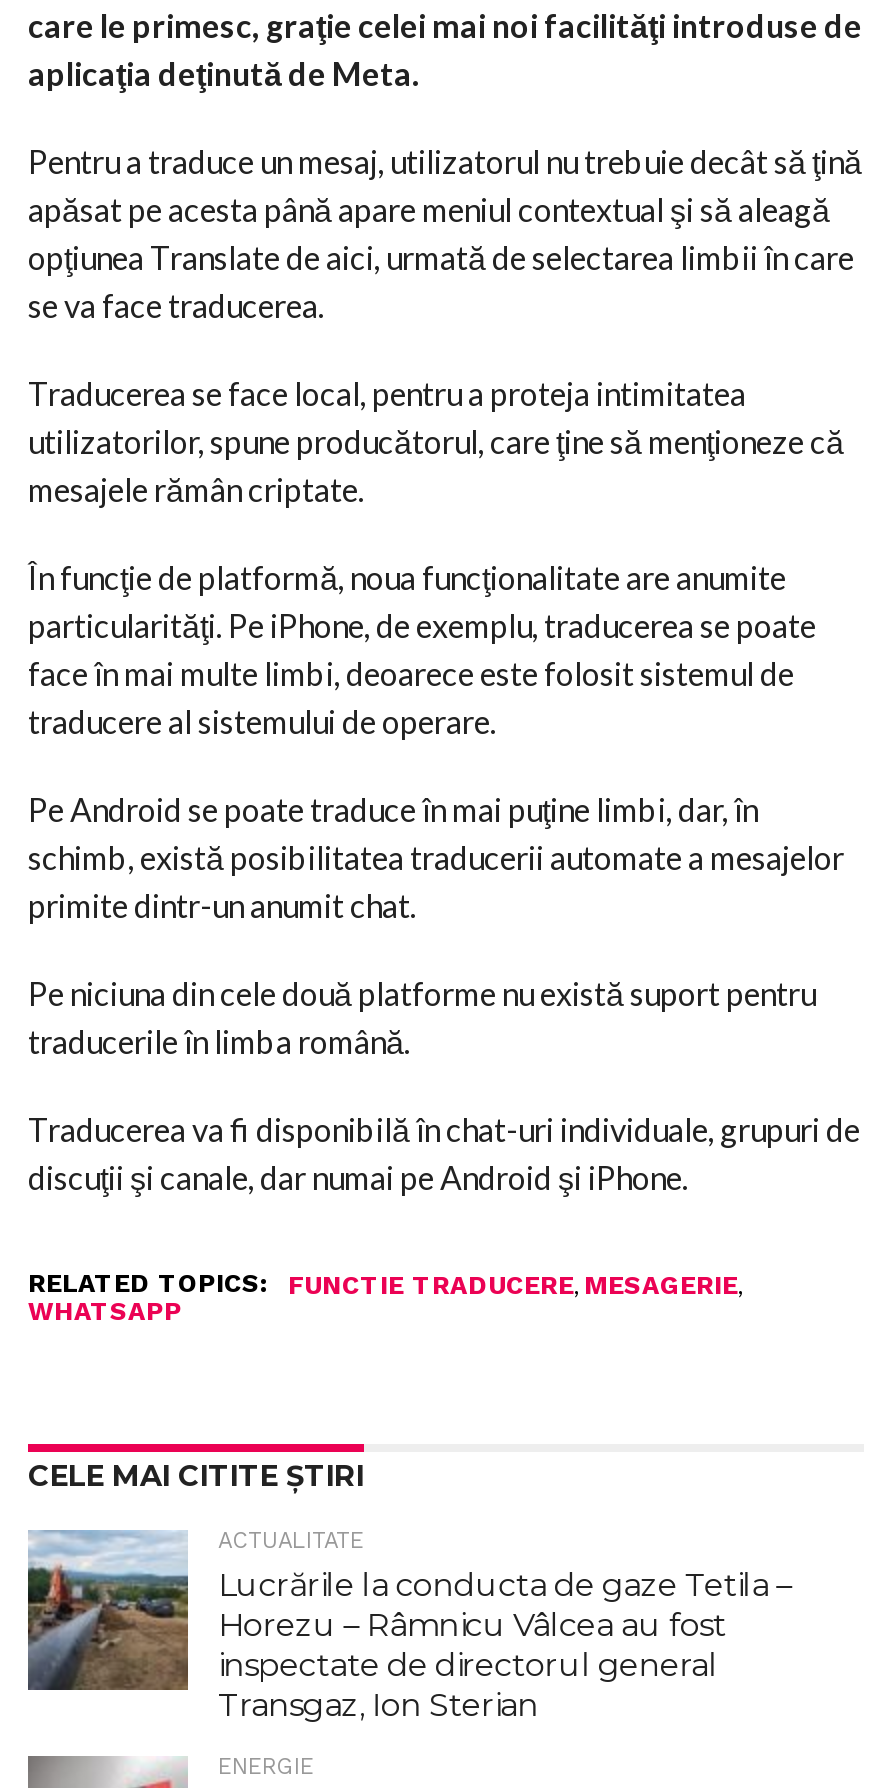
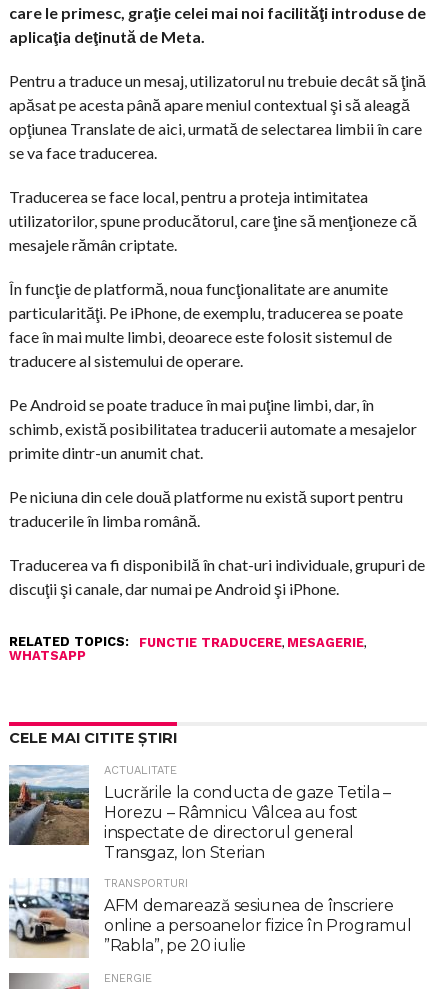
+ [image]
+ TRANSPORTURI
+ AFM demarează sesiunea de înscriere
+ online a persoanelor fizice în Programul
+ ”Rabla”, pe 20 iulie
